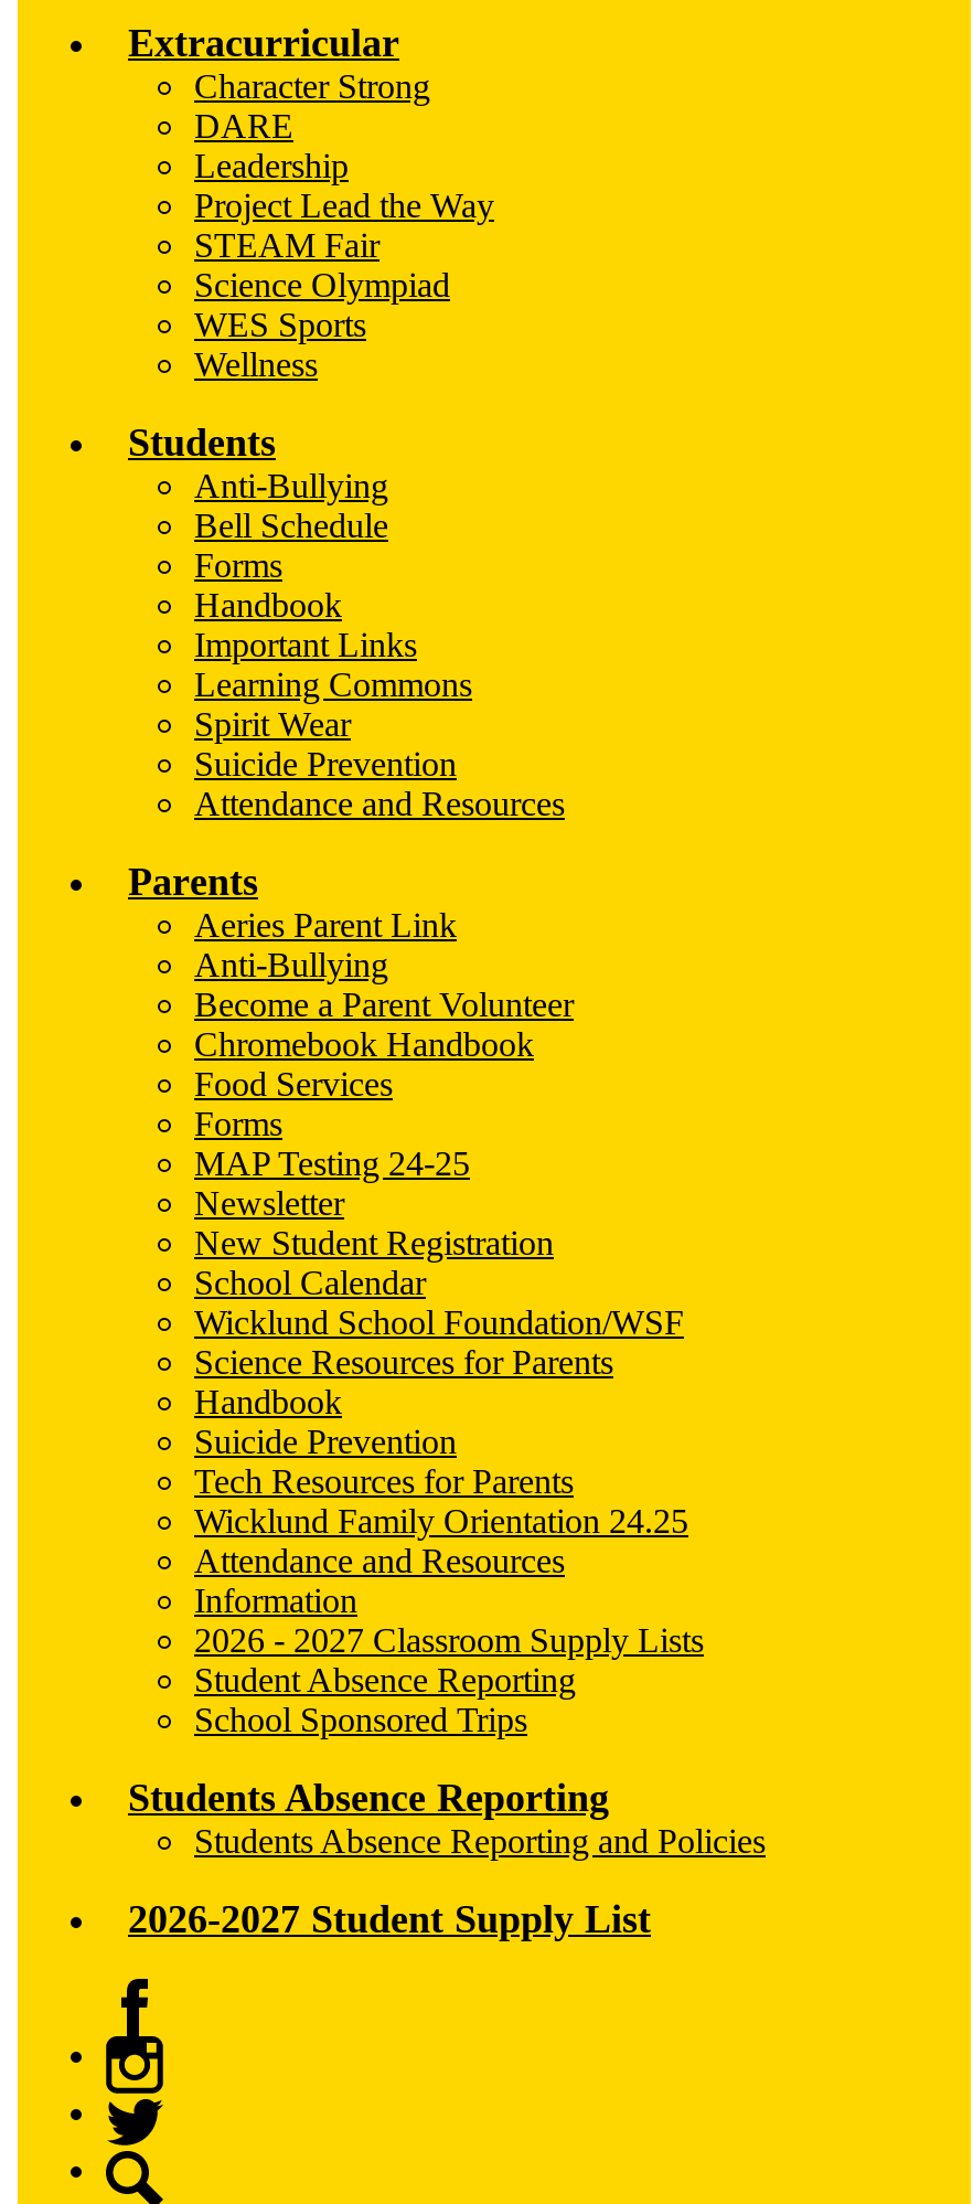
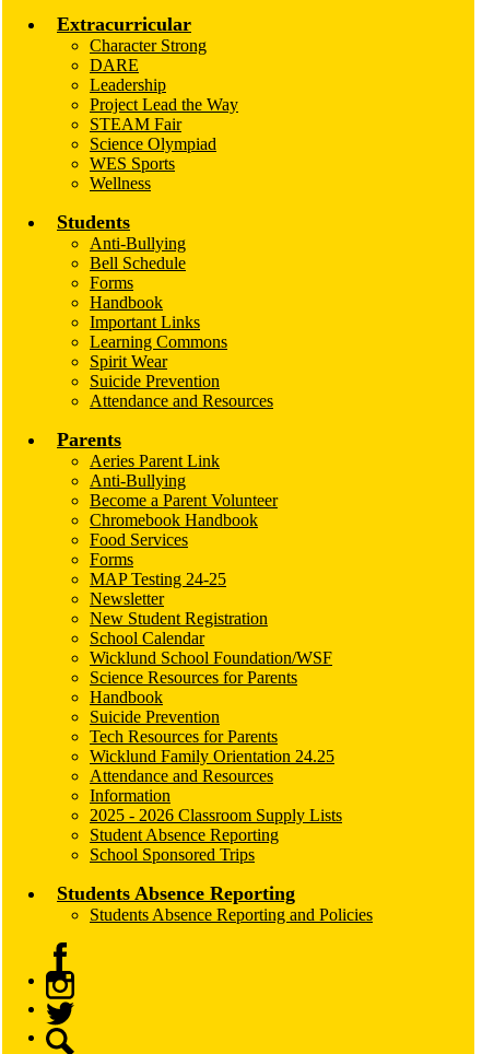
- 2026 - 2027 Classroom Supply Lists
+ 2025 - 2026 Classroom Supply Lists

- 2026-2027 Student Supply List
